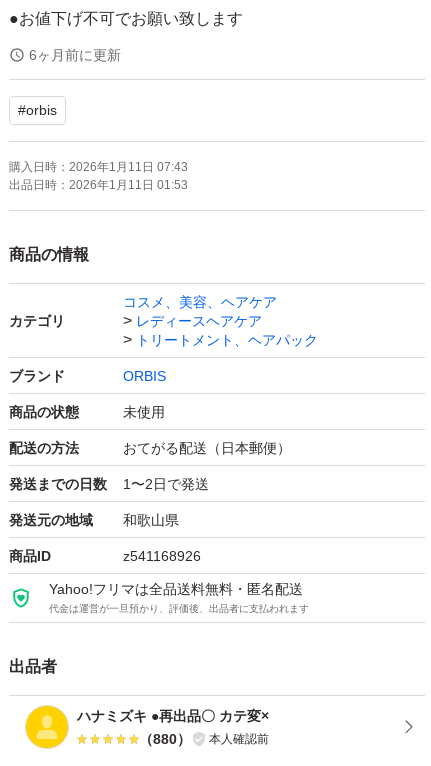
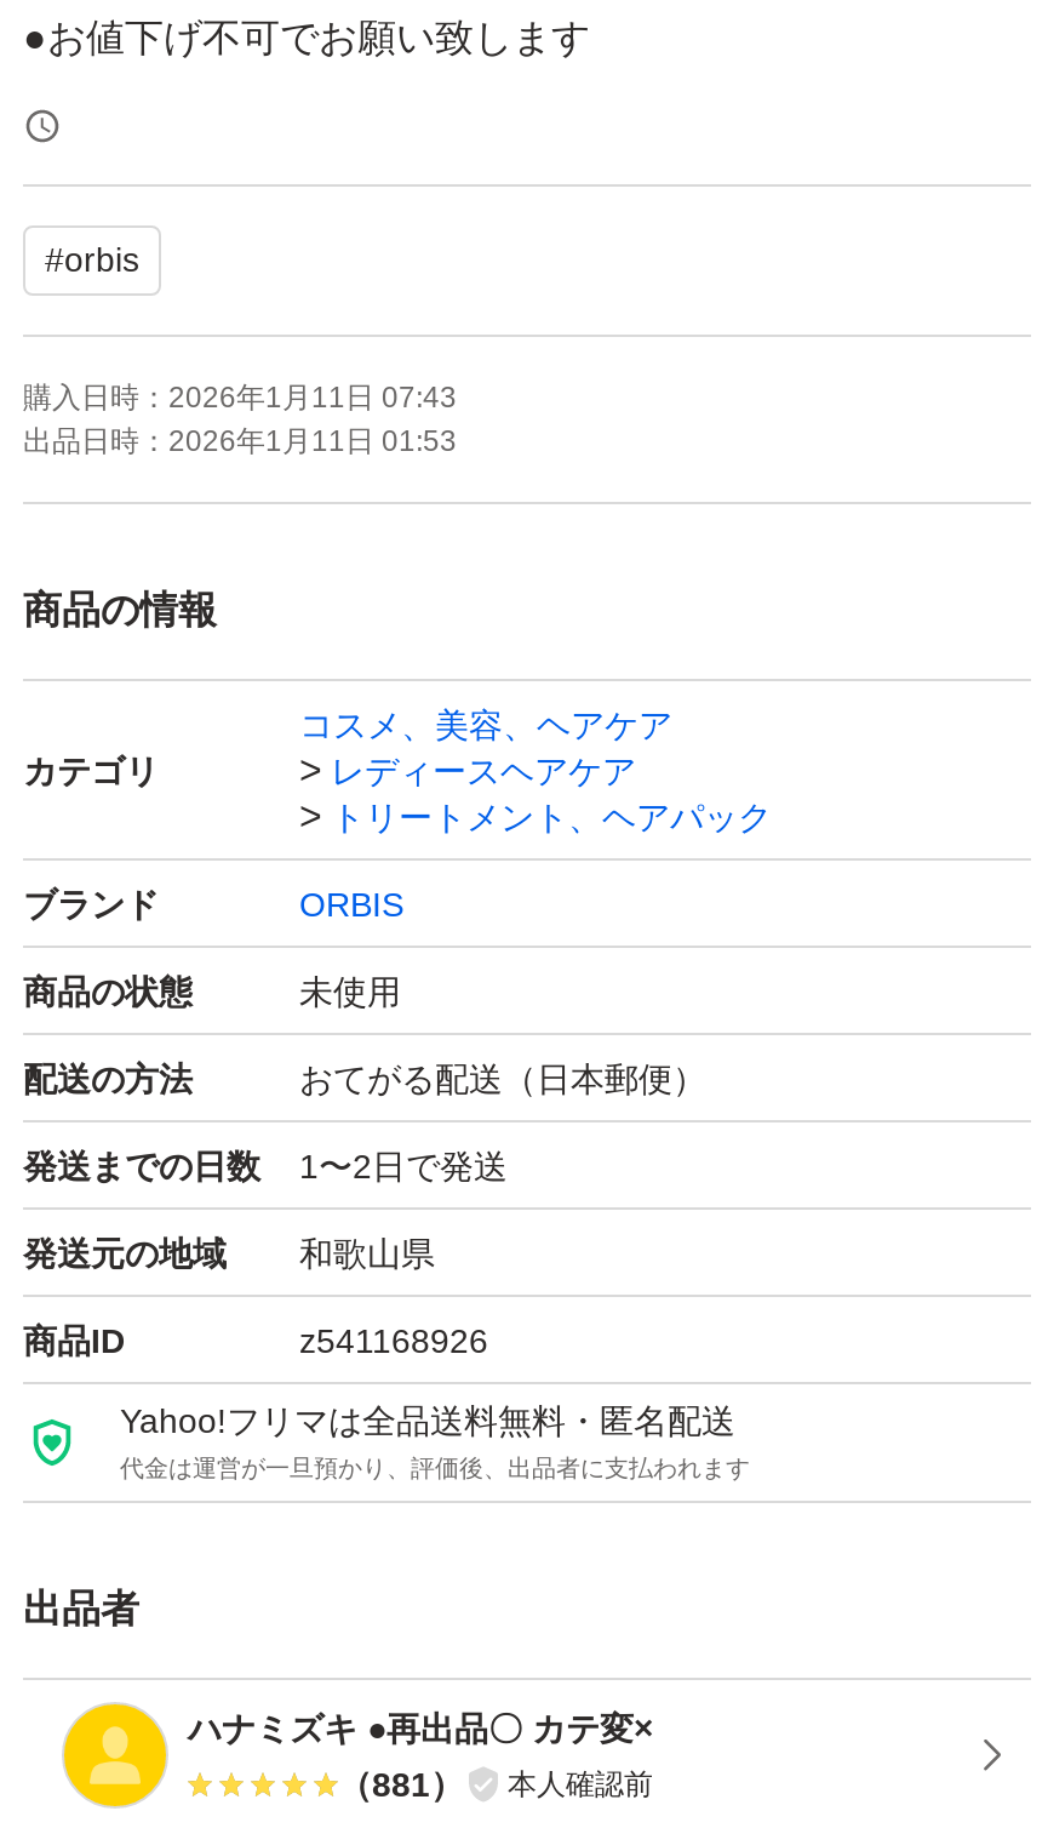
- 6ヶ月前に更新

- （880） 本人確認前
+ （881） 本人確認前
